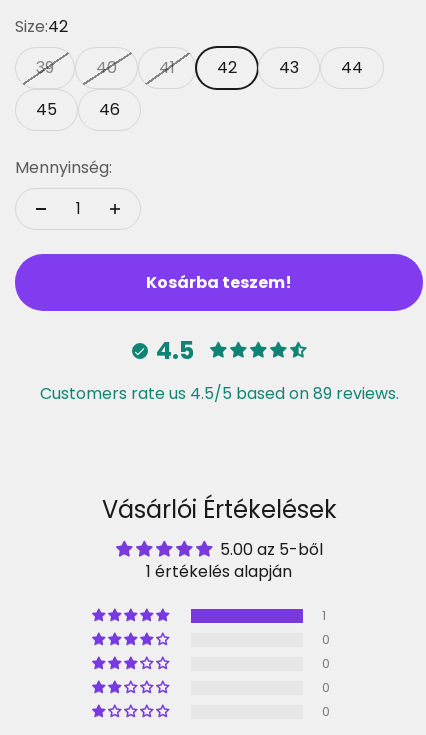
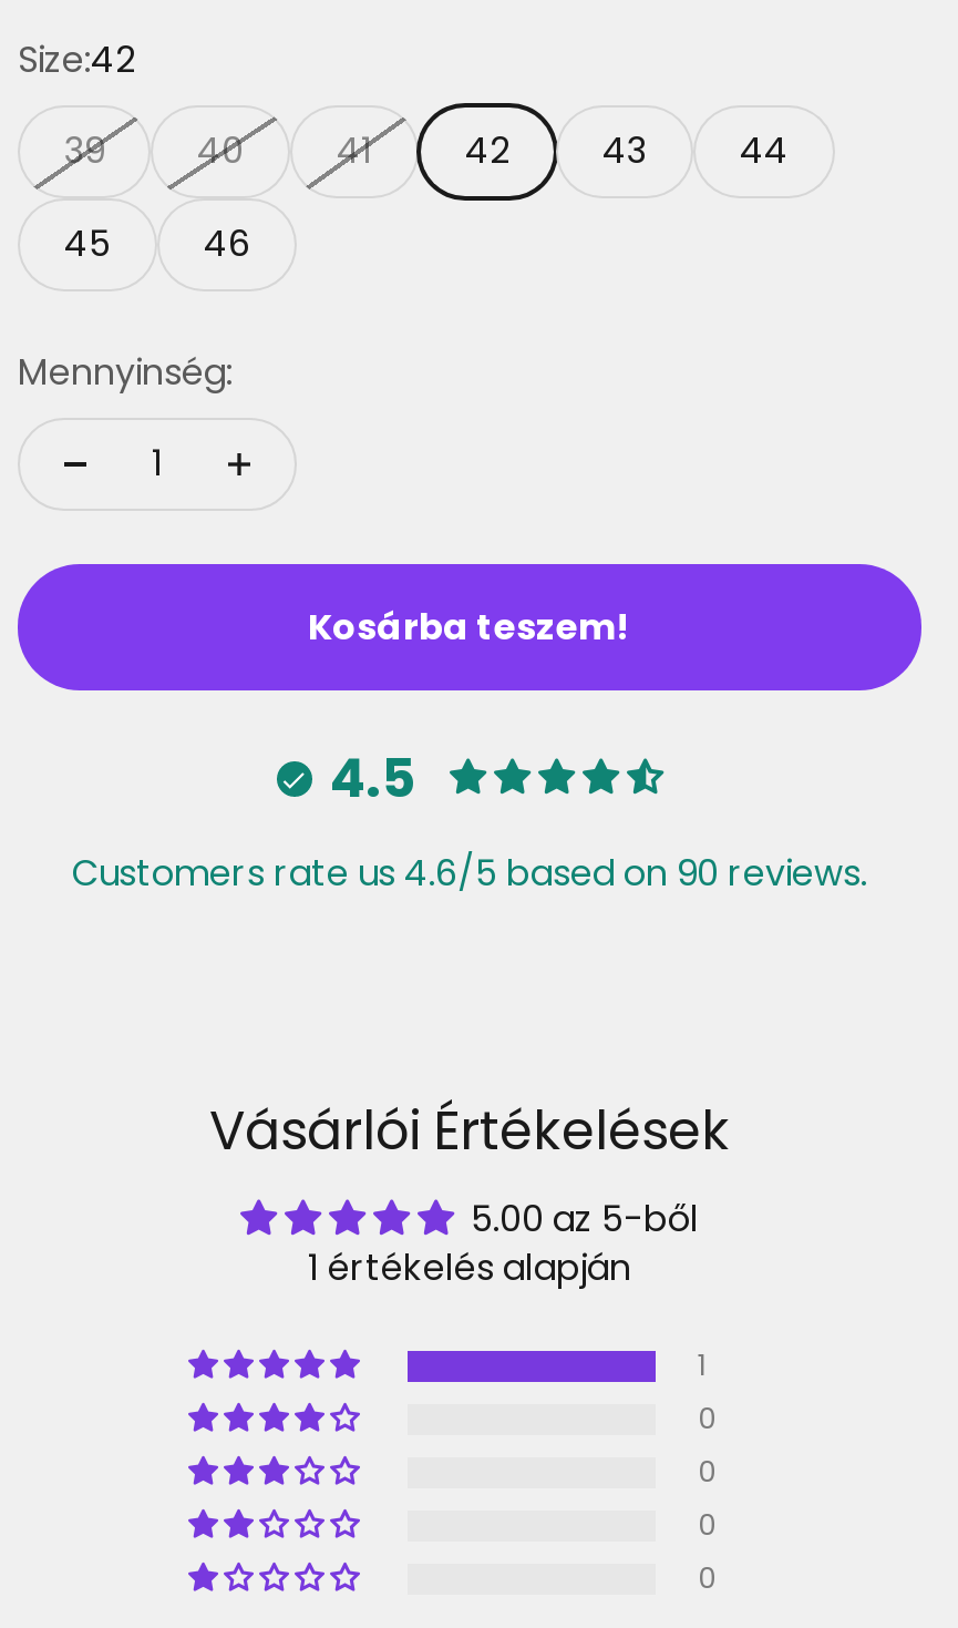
- Customers rate us 4.5/5 based on 89 reviews.
+ Customers rate us 4.6/5 based on 90 reviews.
